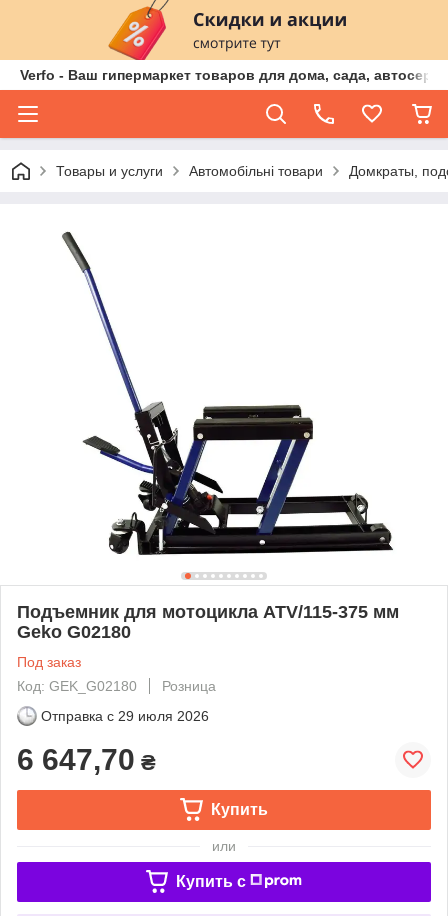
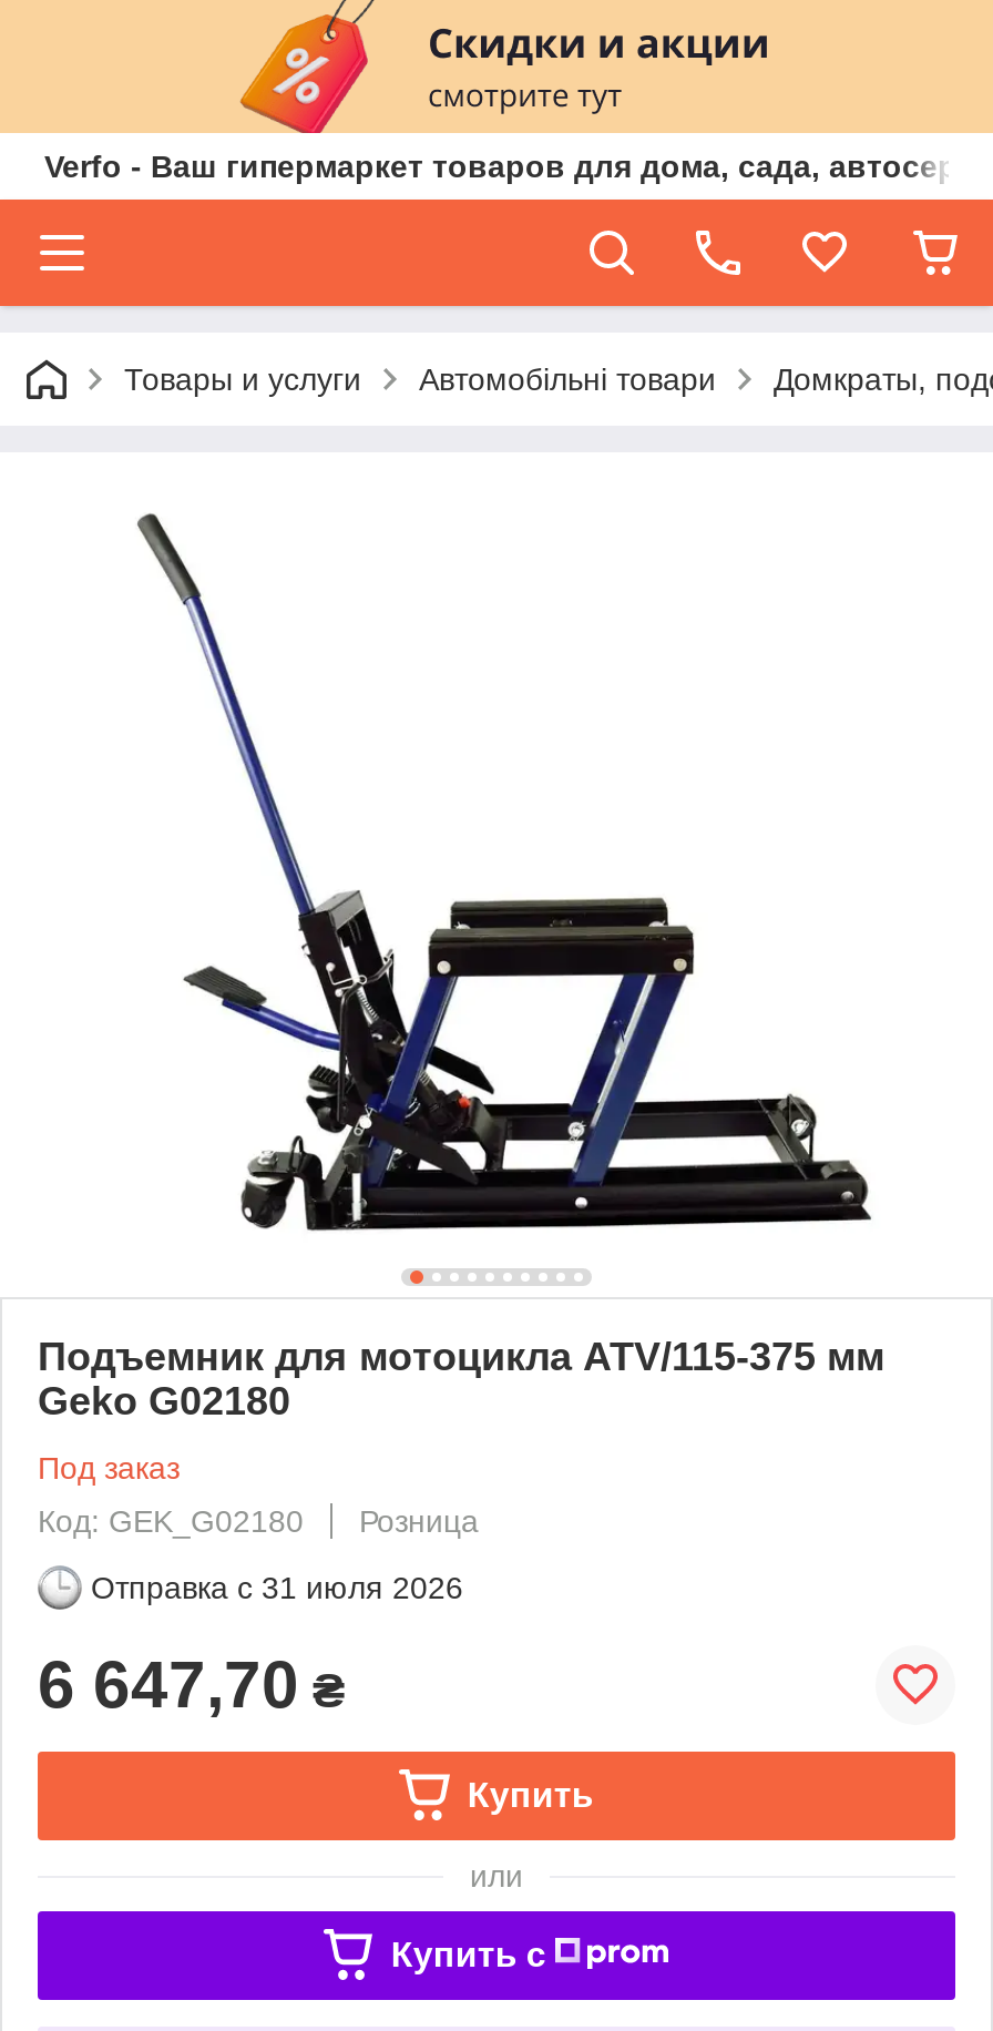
- Отправка с 29 июля 2026
+ Отправка с 31 июля 2026
